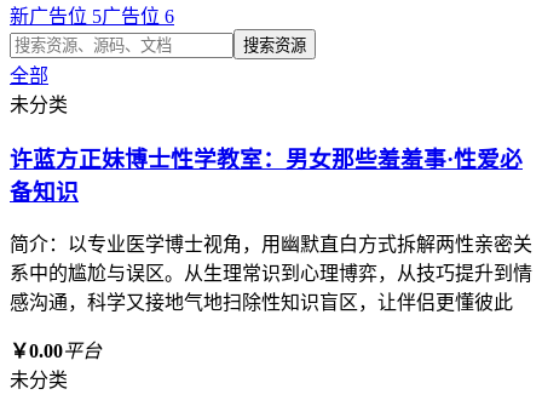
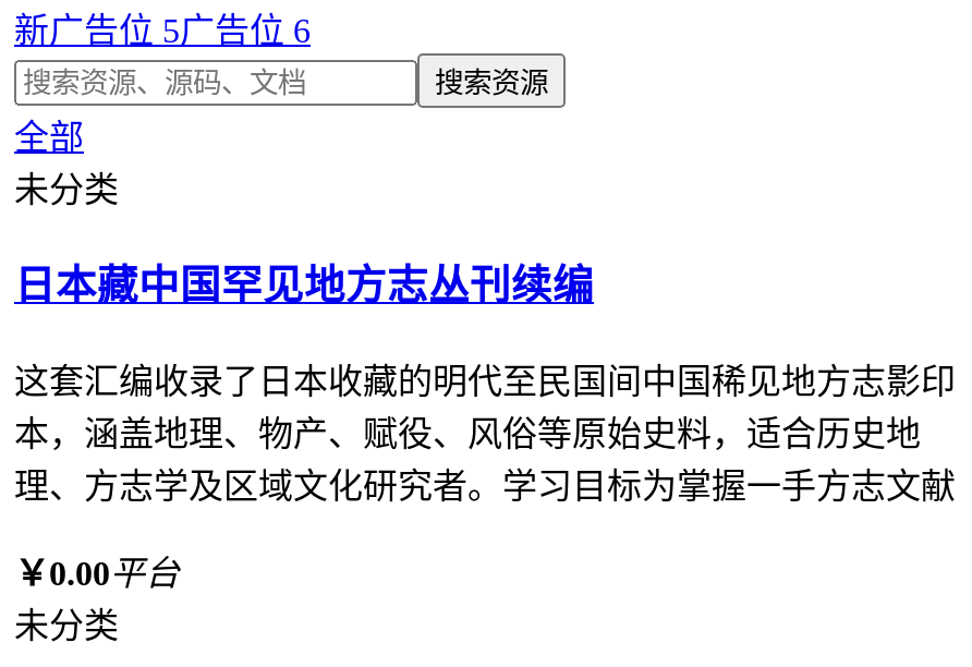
- 许蓝方正妹博士性学教室：男女那些羞羞事·性爱必
- 备知识
+ 日本藏中国罕见地方志丛刊续编

- 简介：以专业医学博士视角，用幽默直白方式拆解两性亲密关
- 系中的尴尬与误区。从生理常识到心理博弈，从技巧提升到情
- 感沟通，科学又接地气地扫除性知识盲区，让伴侣更懂彼此
+ 这套汇编收录了日本收藏的明代至民国间中国稀见地方志影印
+ 本，涵盖地理、物产、赋役、风俗等原始史料，适合历史地
+ 理、方志学及区域文化研究者。学习目标为掌握一手方志文献
